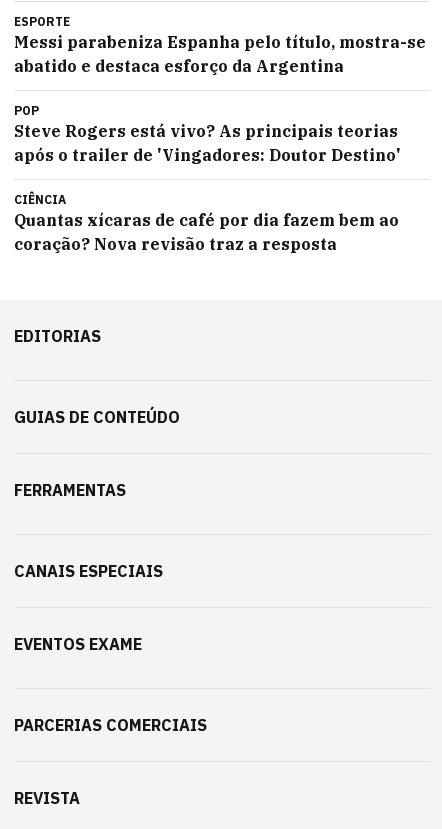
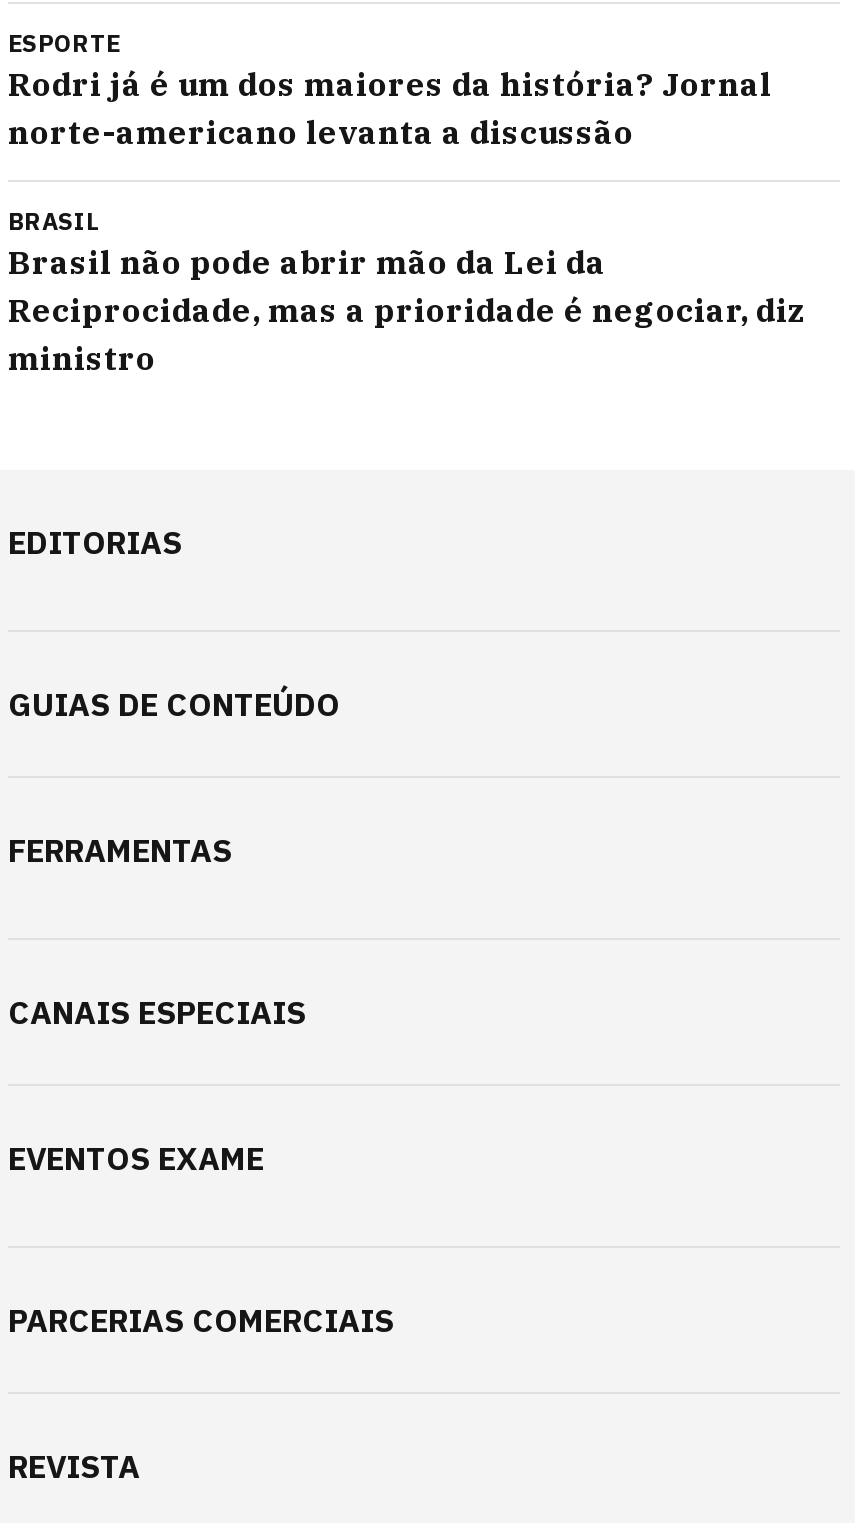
- Messi parabeniza Espanha pelo título, mostra-se
- abatido e destaca esforço da Argentina
- POP
- Steve Rogers está vivo? As principais teorias
- após o trailer de 'Vingadores: Doutor Destino'
- CIÊNCIA
- Quantas xícaras de café por dia fazem bem ao
- coração? Nova revisão traz a resposta
+ Rodri já é um dos maiores da história? Jornal
+ norte-americano levanta a discussão
+ BRASIL
+ Brasil não pode abrir mão da Lei da
+ Reciprocidade, mas a prioridade é negociar, diz
+ ministro
